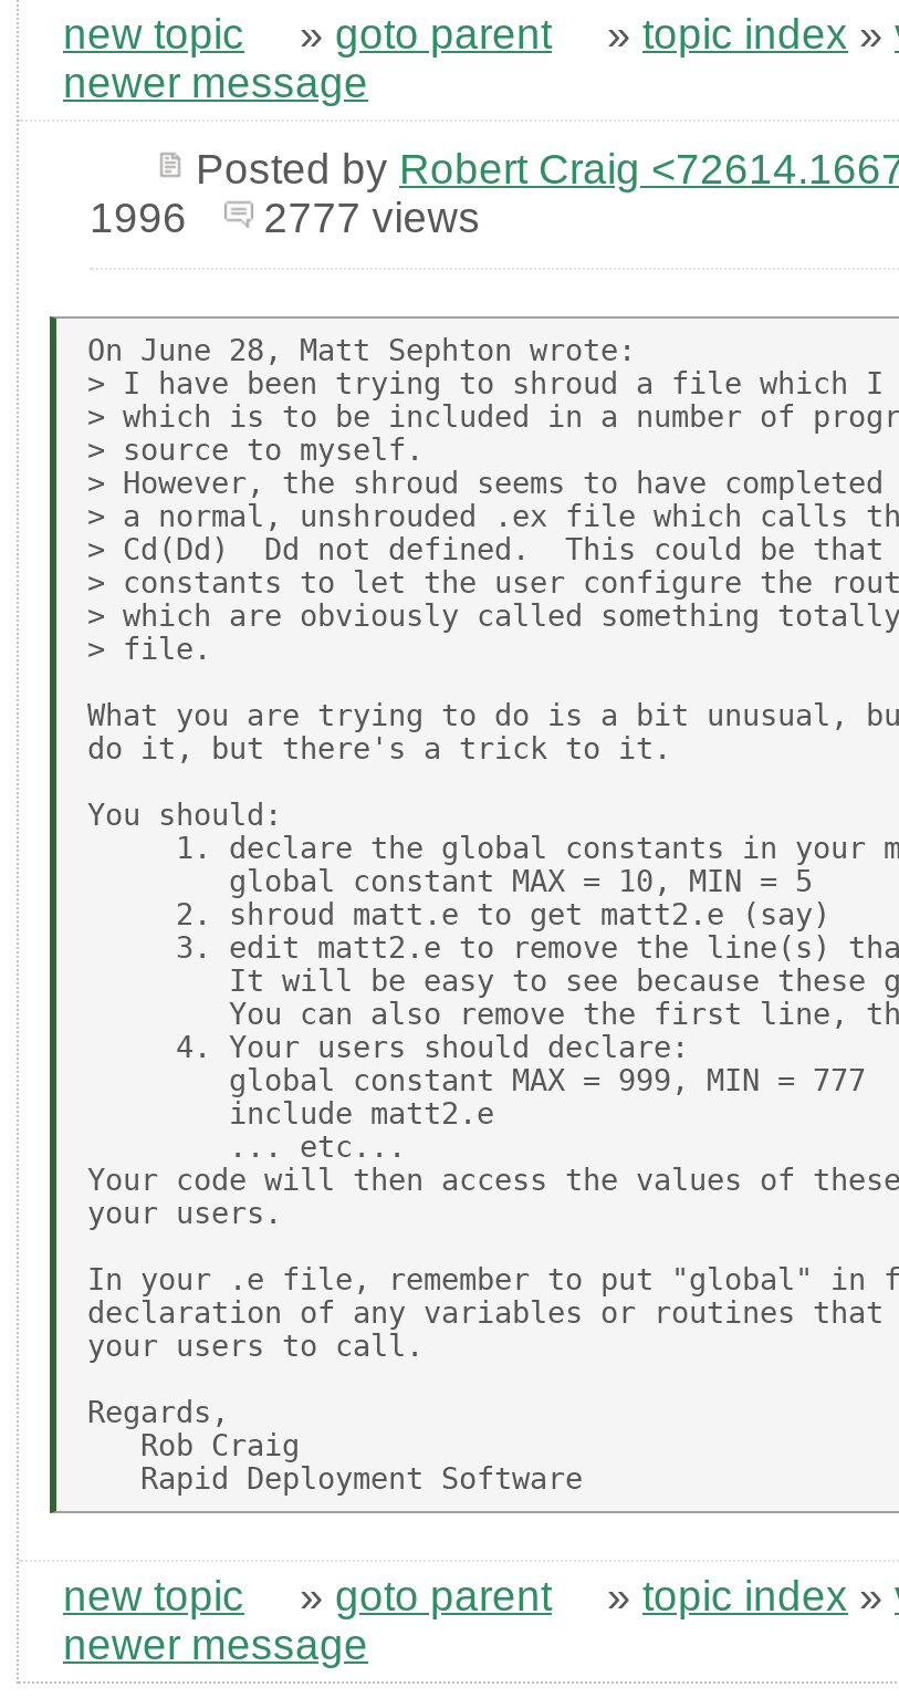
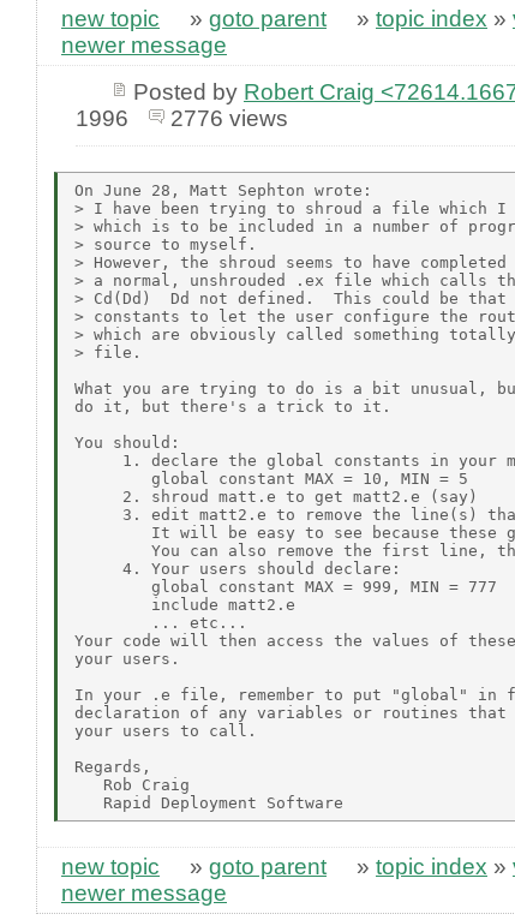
- 1996 2777 views
+ 1996 2776 views
